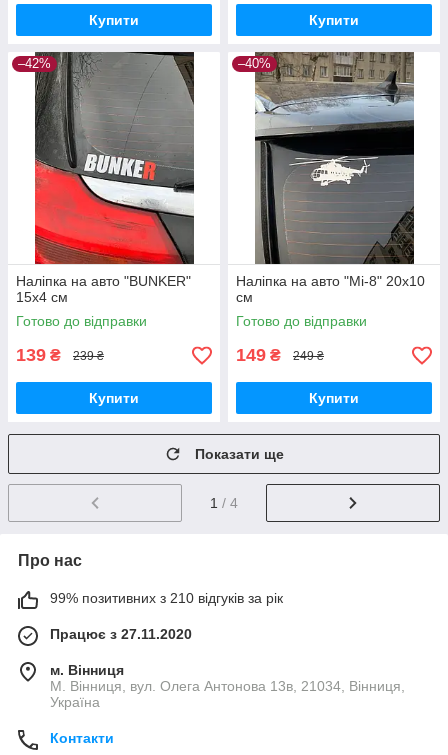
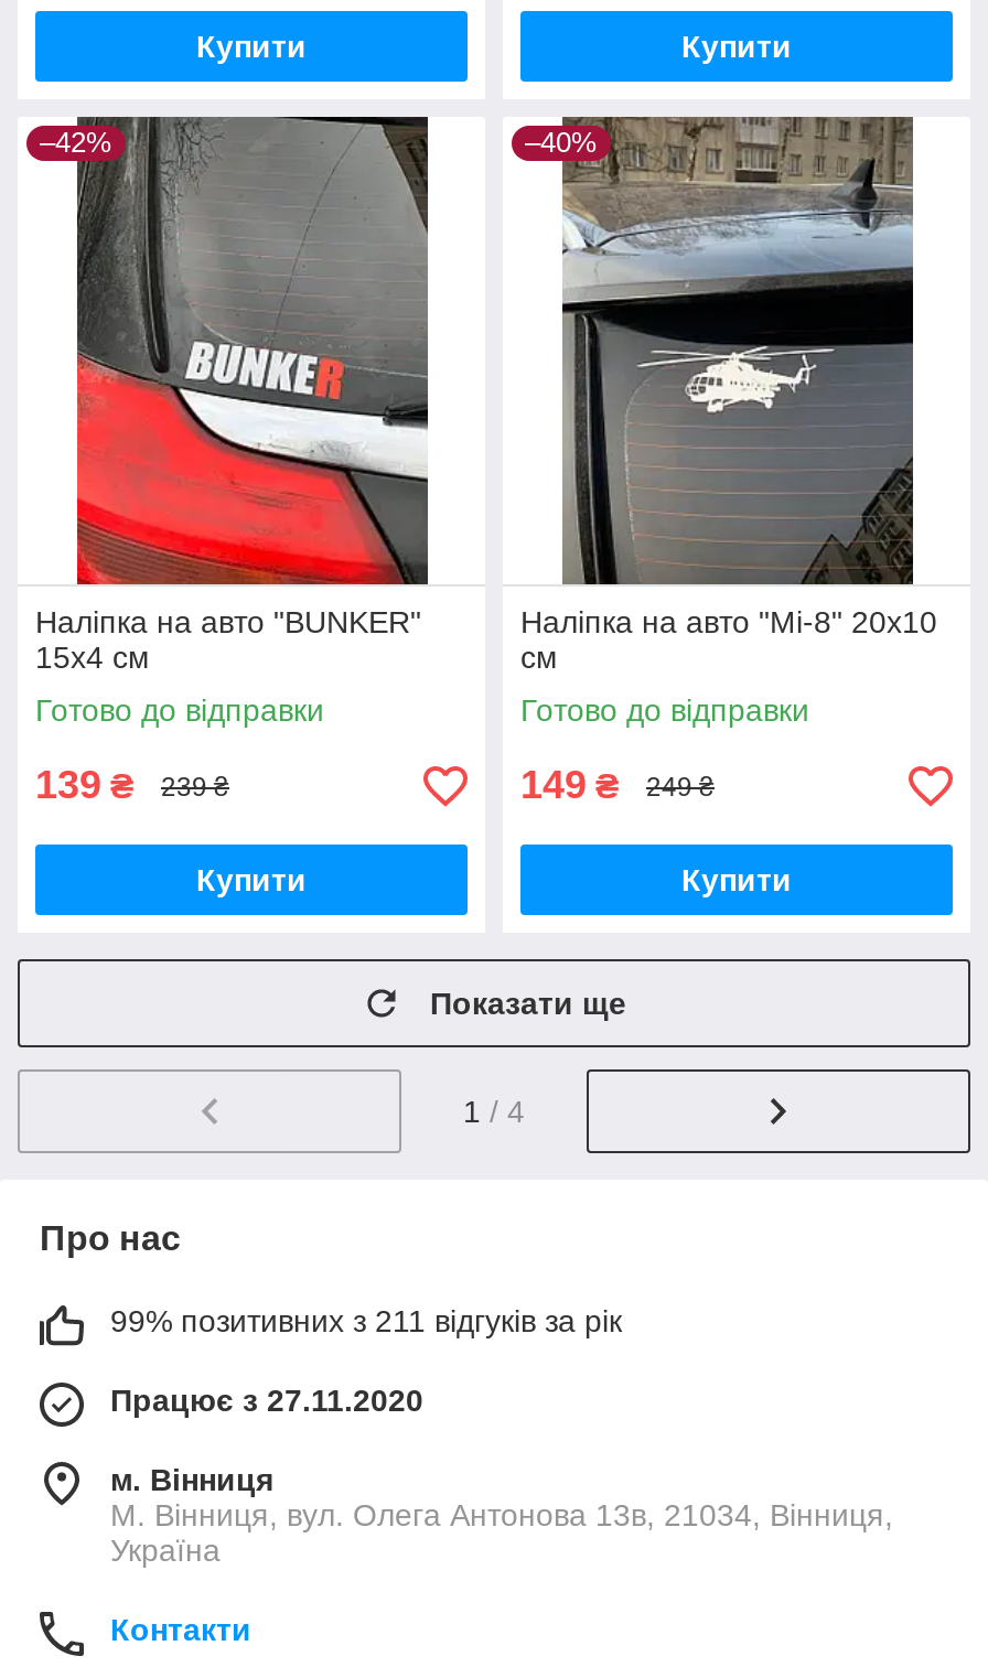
- 99% позитивних з 210 відгуків за рік
+ 99% позитивних з 211 відгуків за рік
